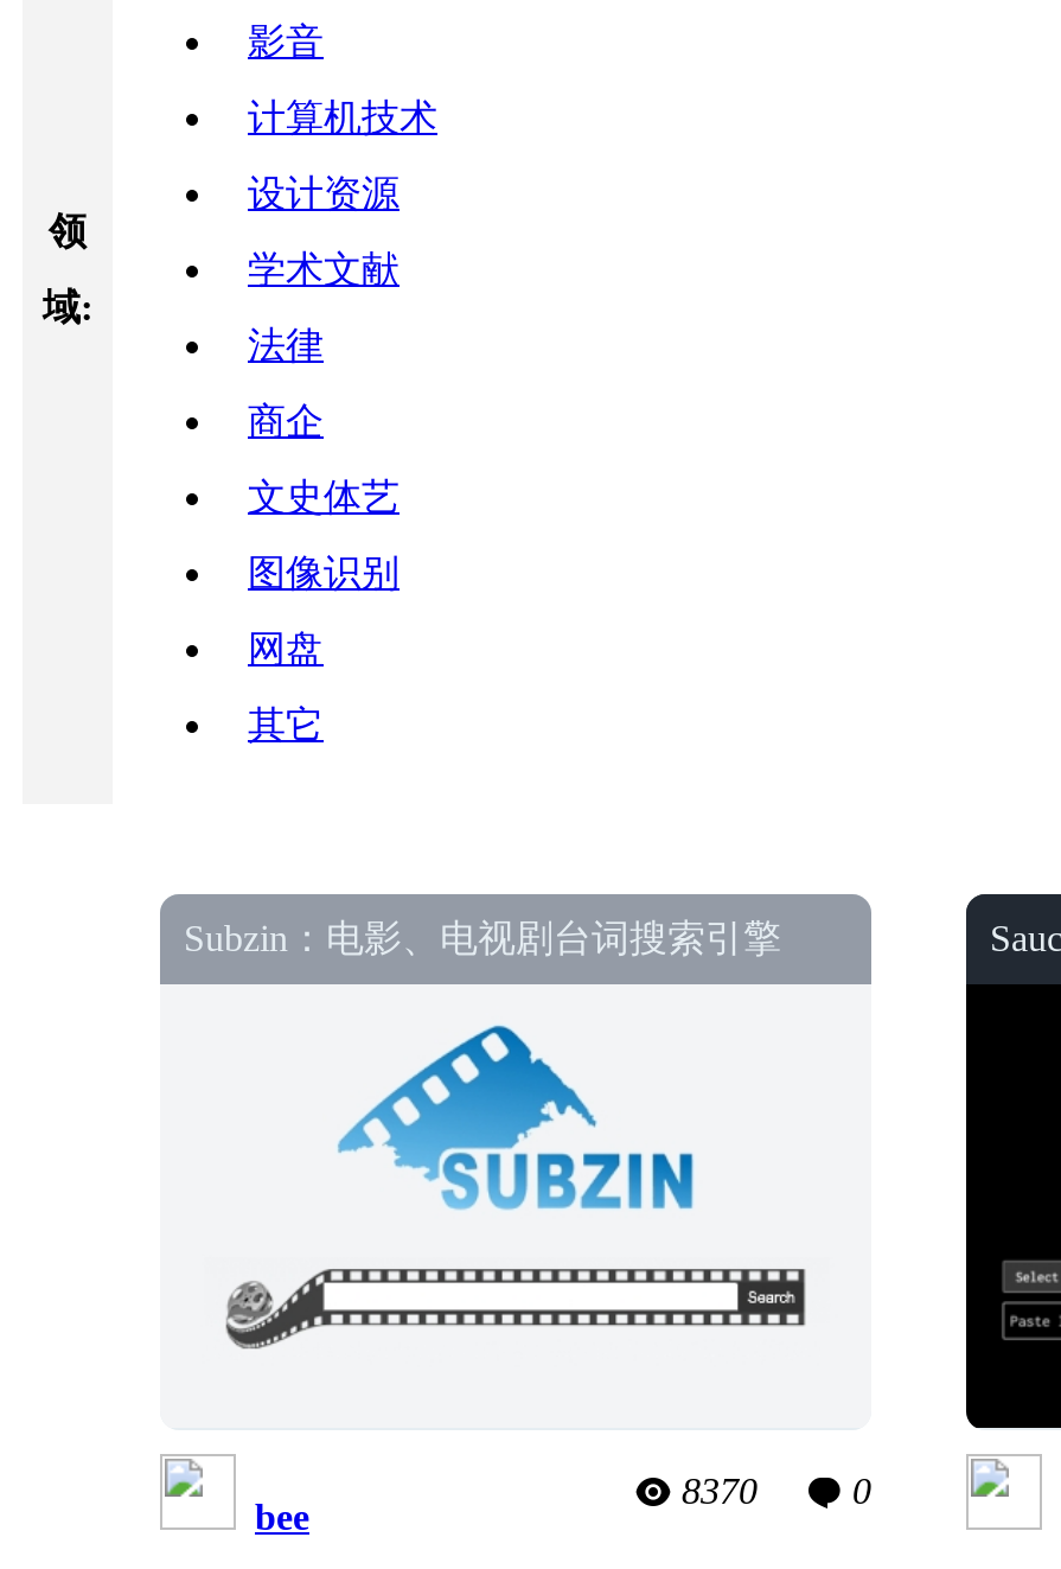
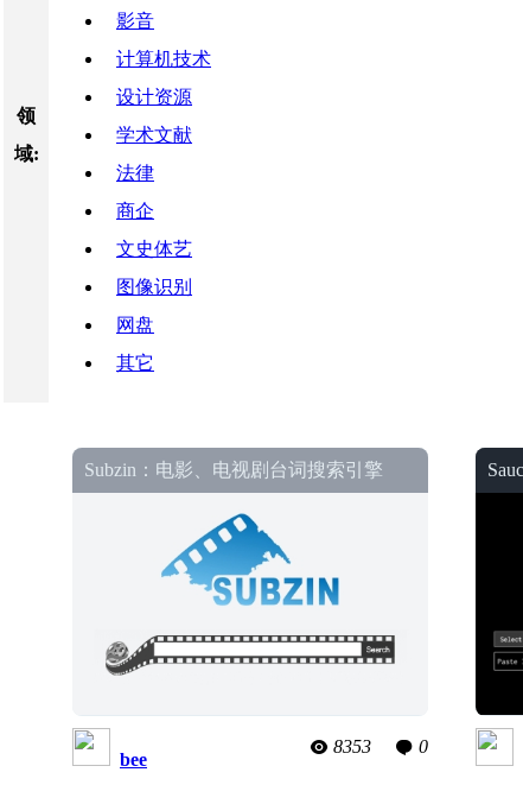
- 8370
+ 8353
